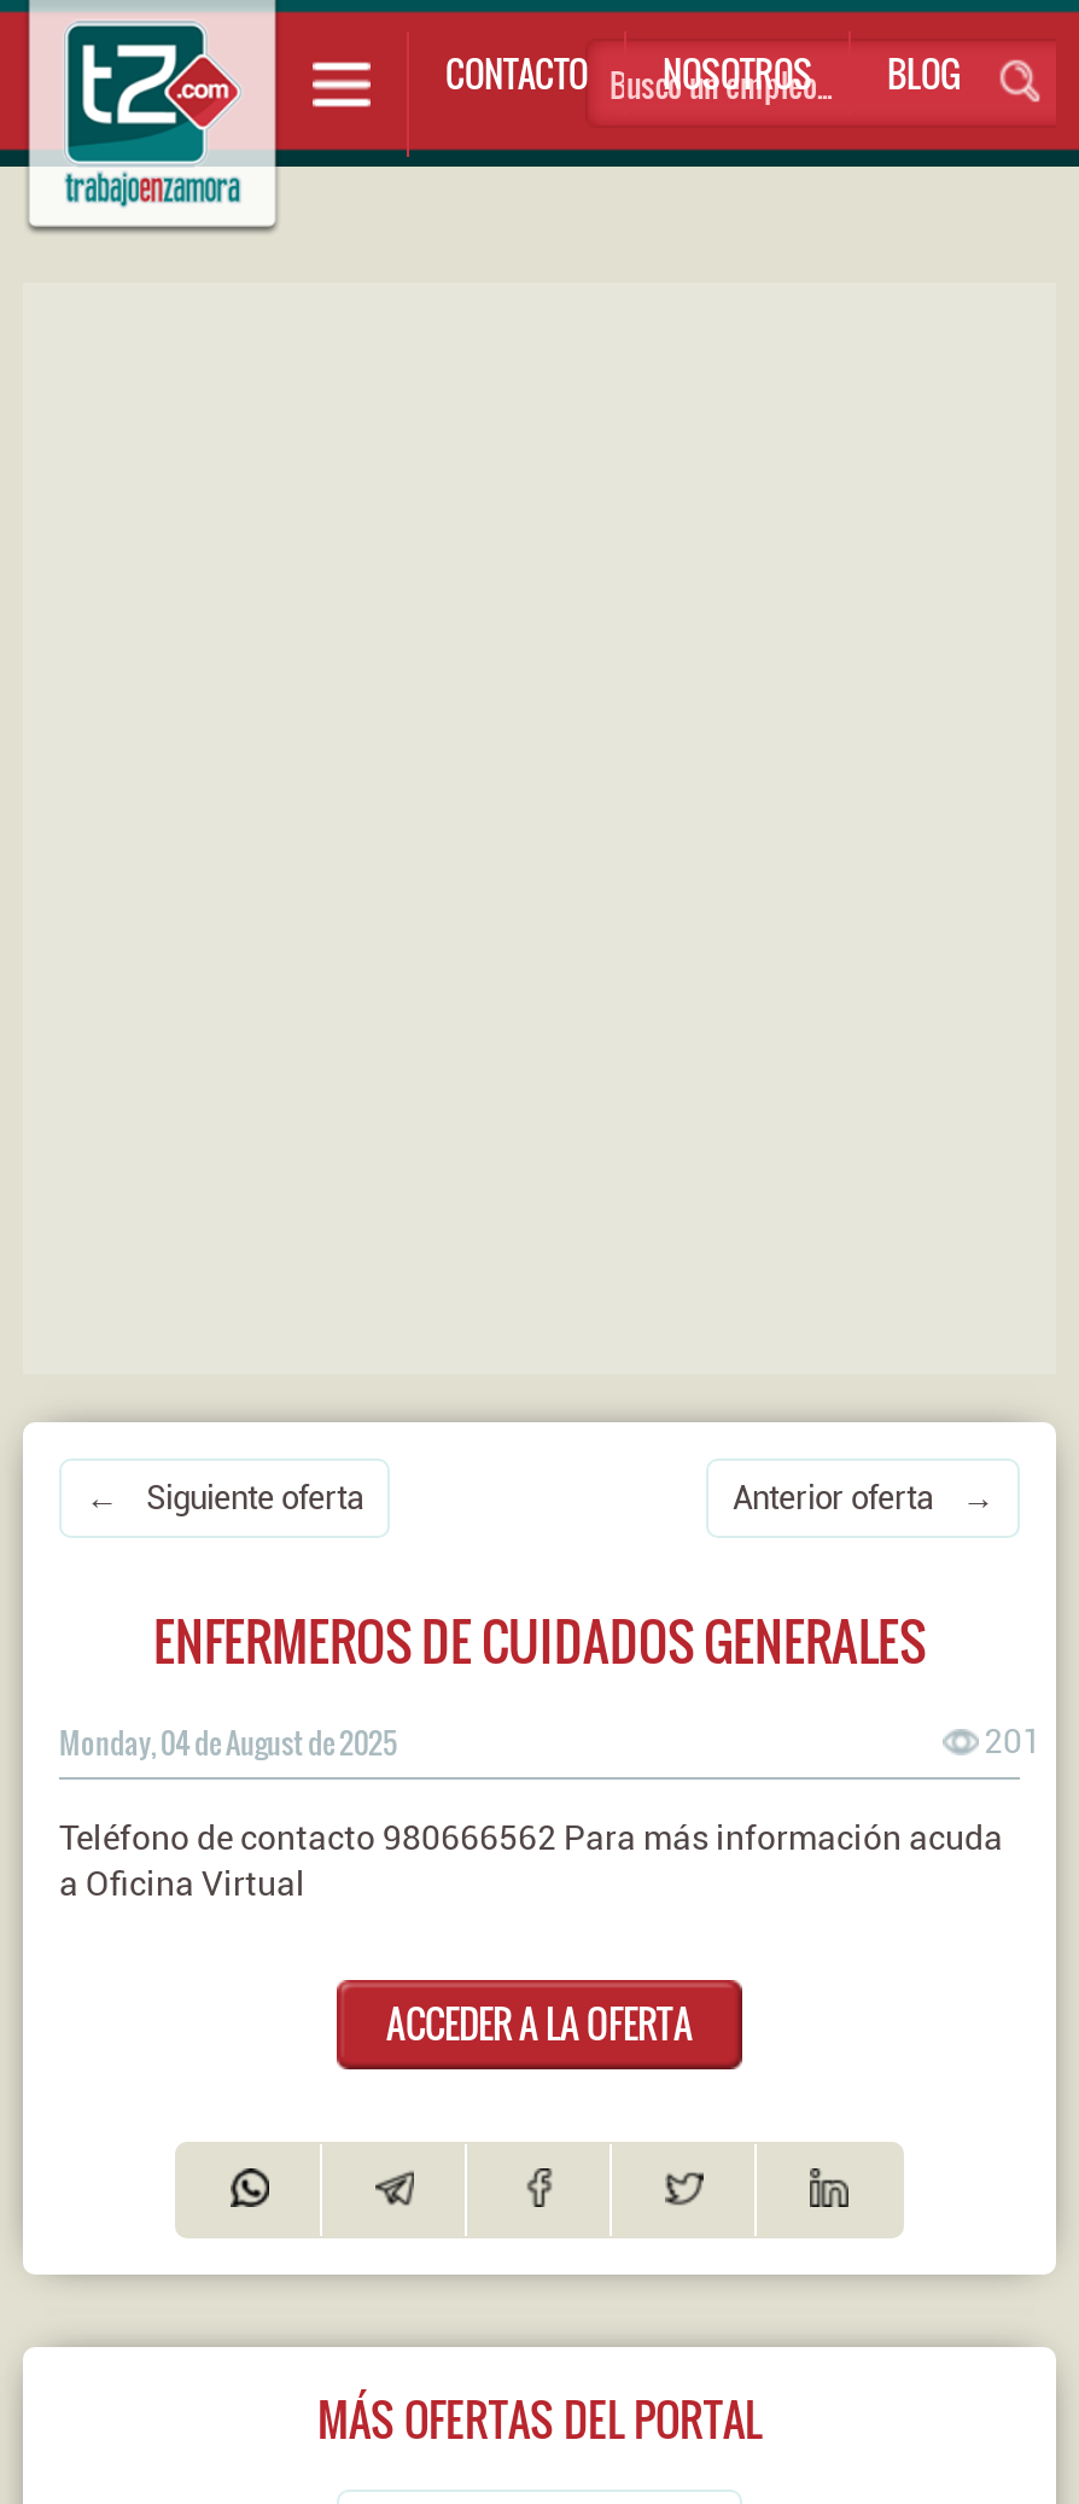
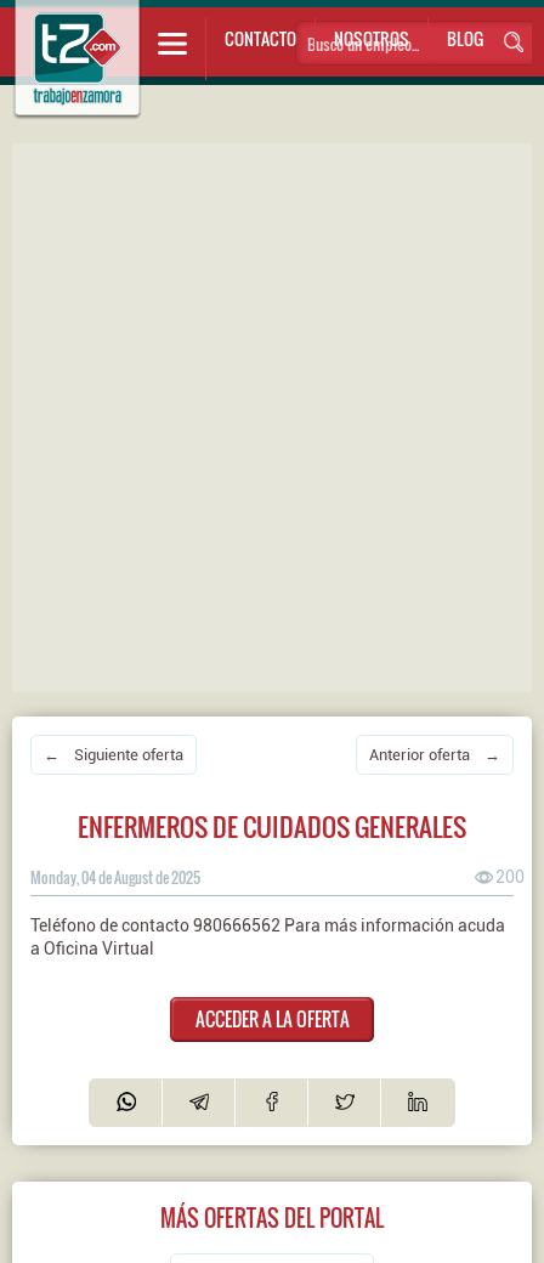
- 201
+ 200
